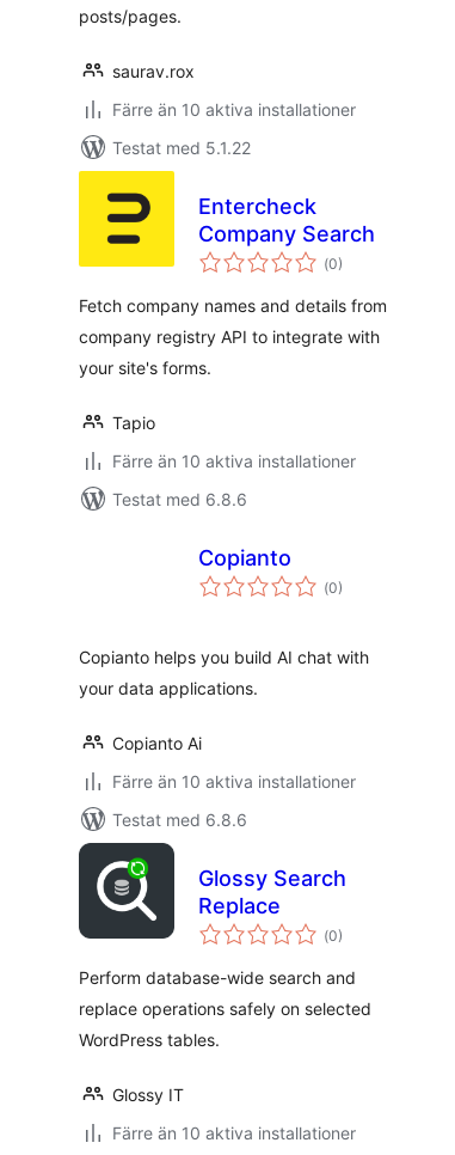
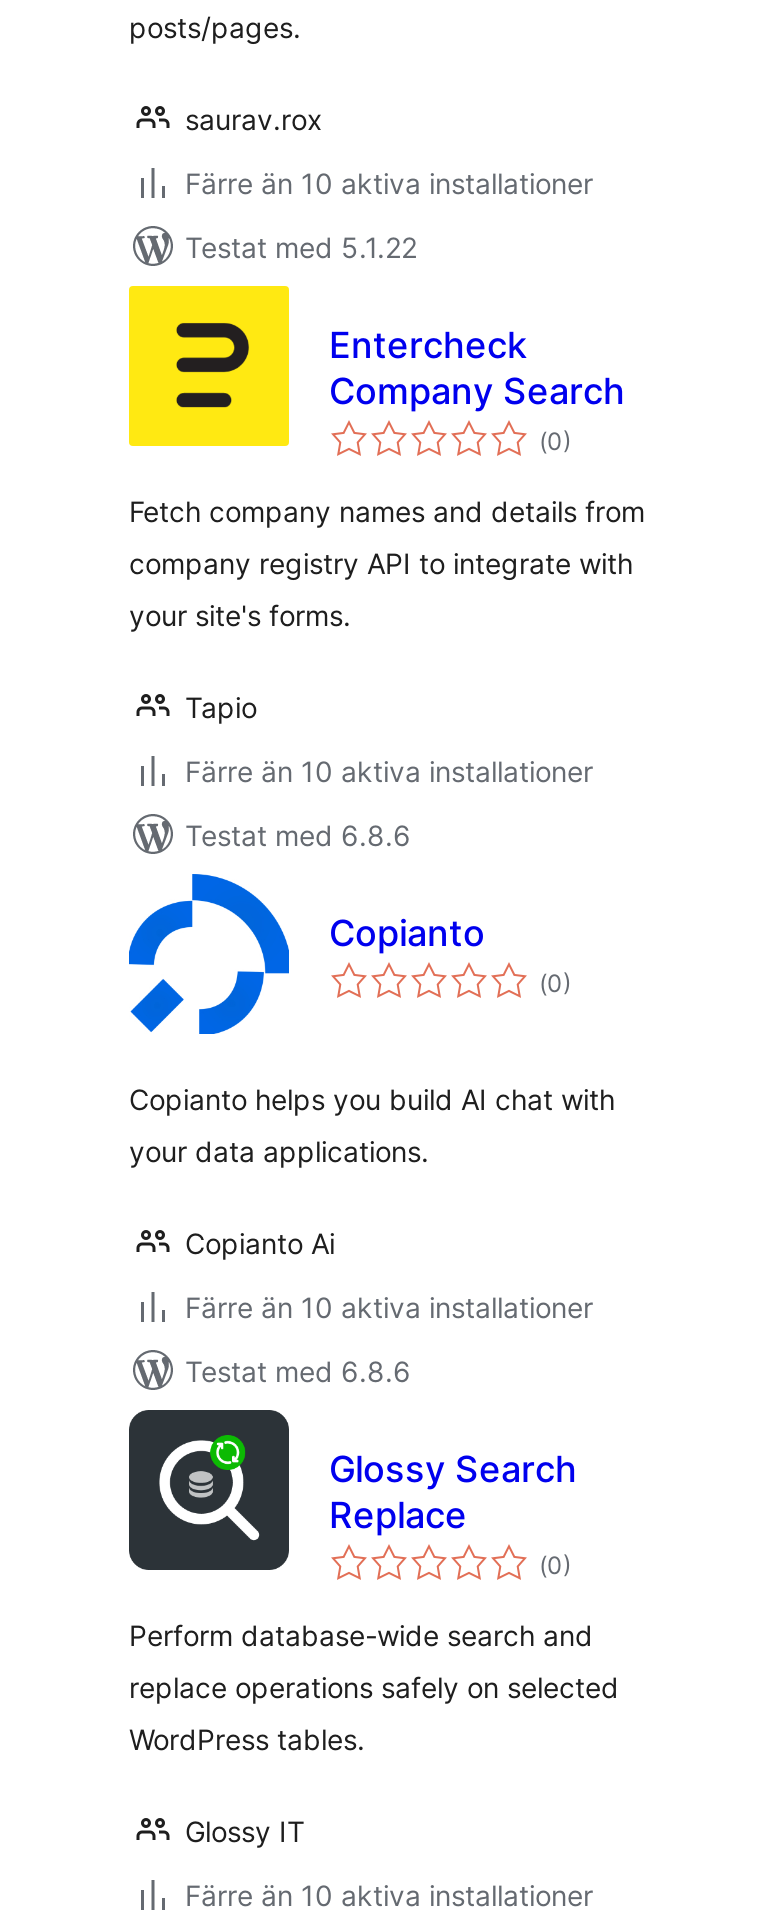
+ [image]
